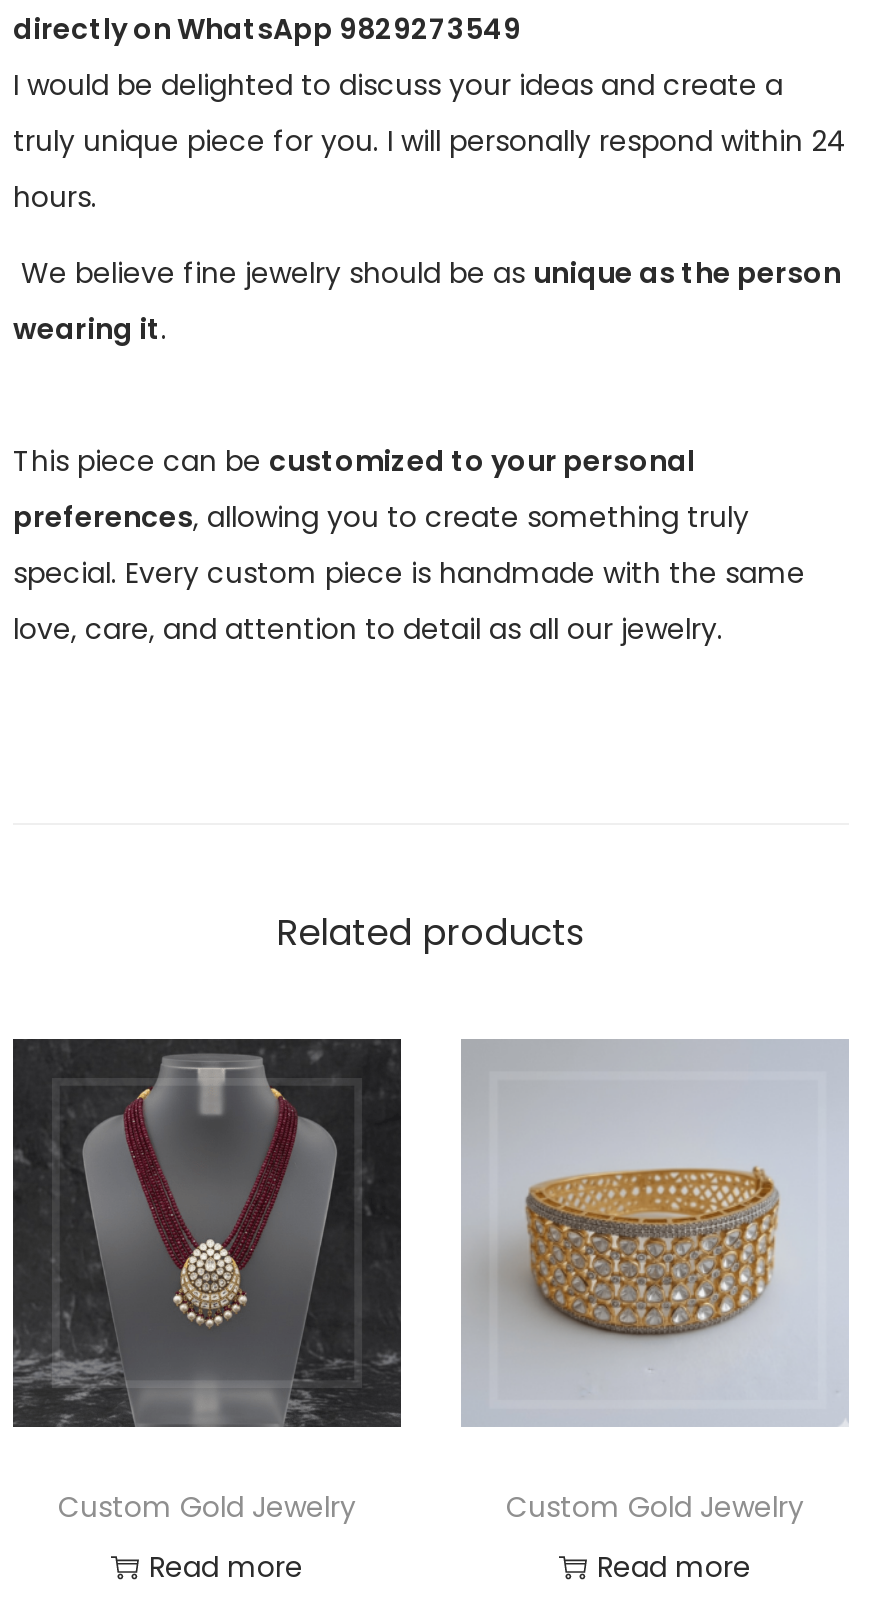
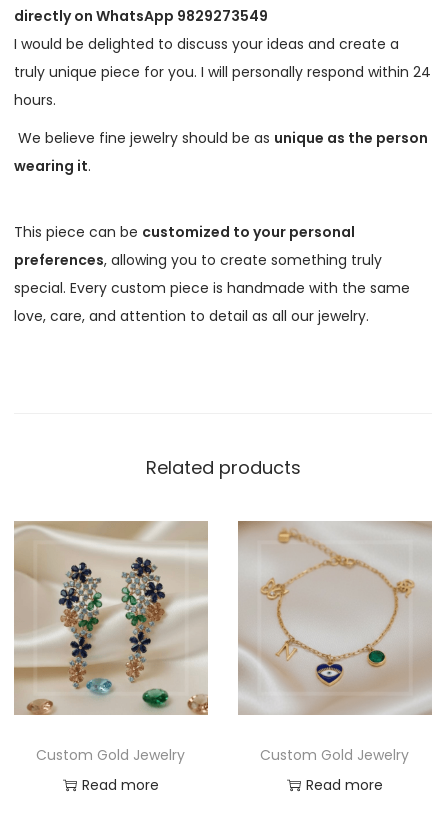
- [image]
+ [image]

- [image]
+ [image]
